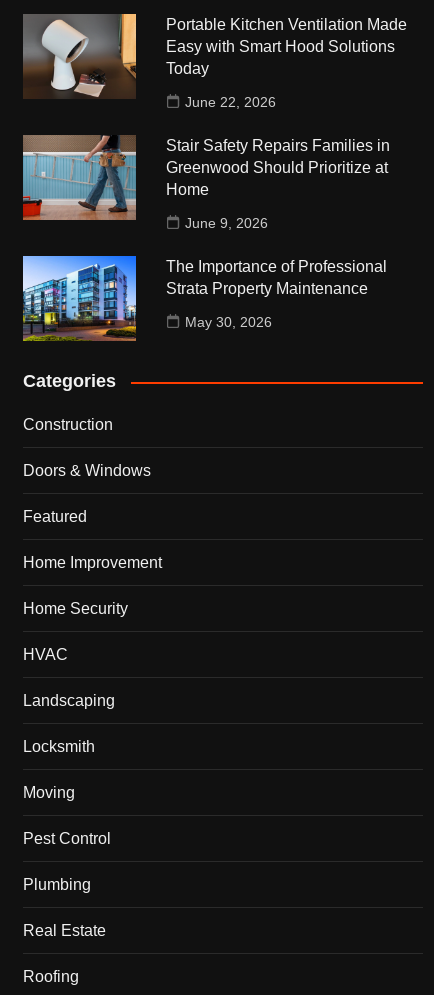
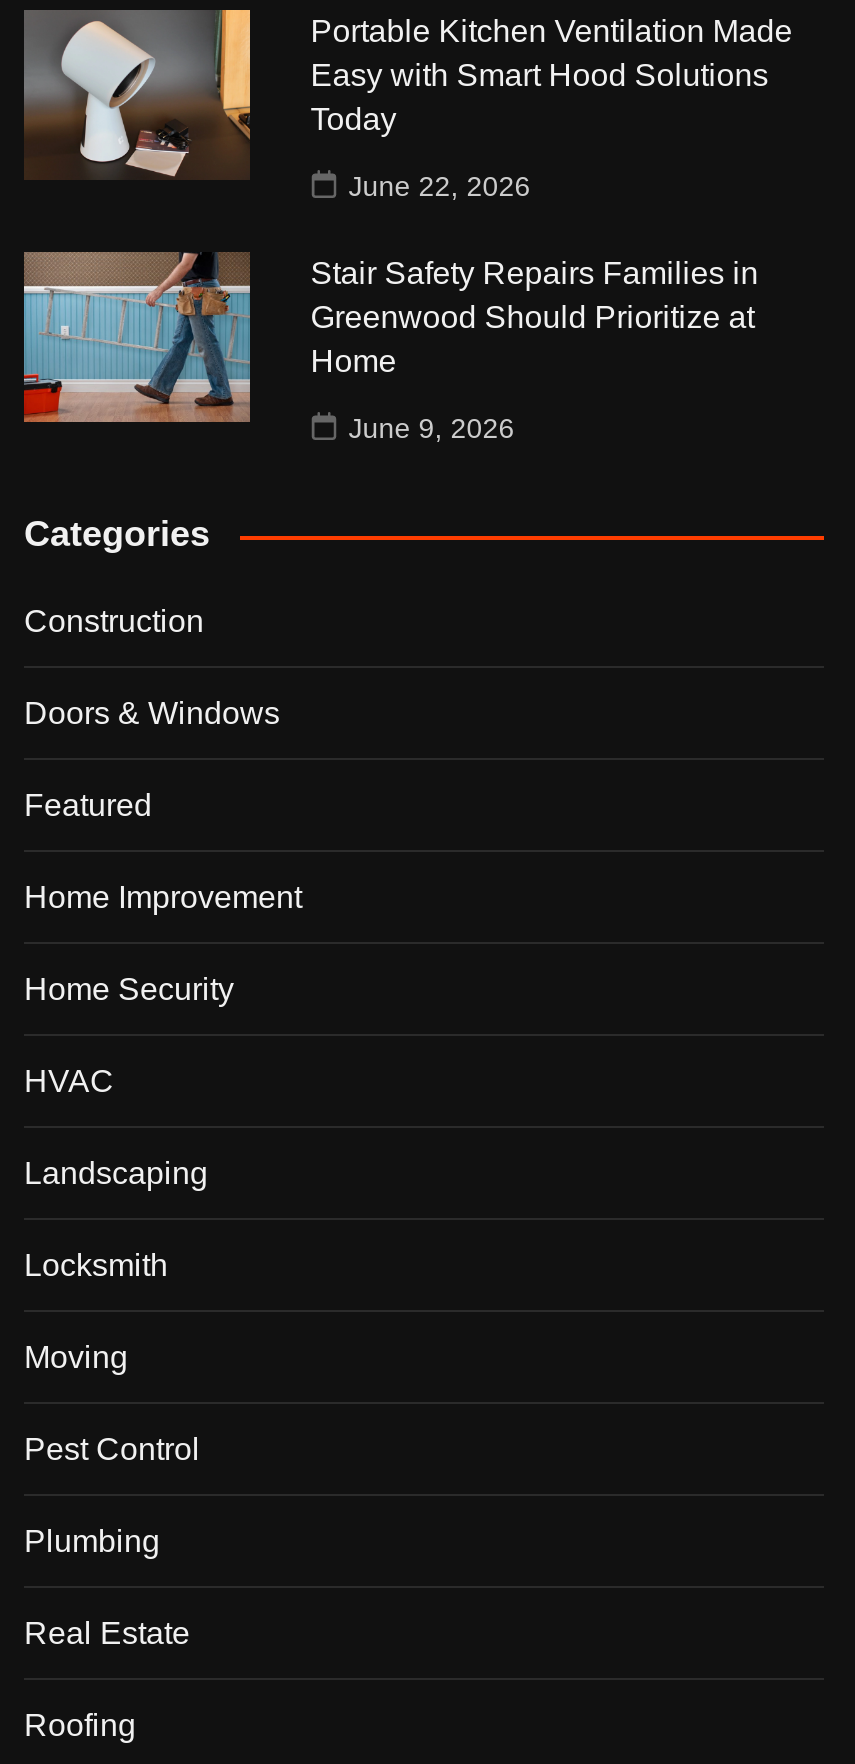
- [image]
- The Importance of Professional
- Strata Property Maintenance
- May 30, 2026
